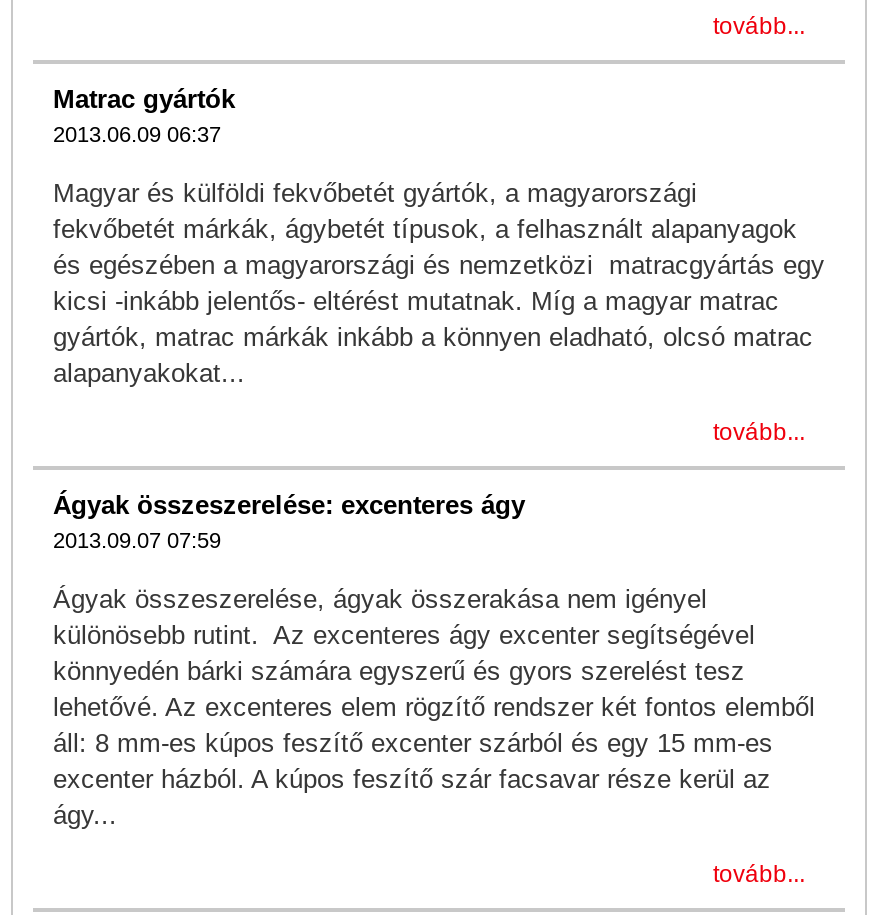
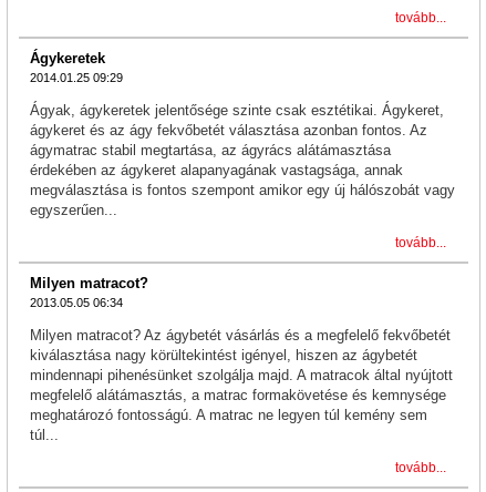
- Matrac gyártók
- 2013.06.09 06:37
+ Ágykeretek
+ 2014.01.25 09:29

- Magyar és külföldi fekvőbetét gyártók, a magyarországi
- fekvőbetét márkák, ágybetét típusok, a felhasznált alapanyagok
- és egészében a magyarországi és nemzetközi matracgyártás egy
- kicsi -inkább jelentős- eltérést mutatnak. Míg a magyar matrac
- gyártók, matrac márkák inkább a könnyen eladható, olcsó matrac
- alapanyakokat...
+ Ágyak, ágykeretek jelentősége szinte csak esztétikai. Ágykeret,
+ ágykeret és az ágy fekvőbetét választása azonban fontos. Az
+ ágymatrac stabil megtartása, az ágyrács alátámasztása
+ érdekében az ágykeret alapanyagának vastagsága, annak
+ megválasztása is fontos szempont amikor egy új hálószobát vagy
+ egyszerűen...

- Ágyak összeszerelése: excenteres ágy
- 2013.09.07 07:59
+ Milyen matracot?
+ 2013.05.05 06:34

- Ágyak összeszerelése, ágyak összerakása nem igényel
- különösebb rutint. Az excenteres ágy excenter segítségével
- könnyedén bárki számára egyszerű és gyors szerelést tesz
- lehetővé. Az excenteres elem rögzítő rendszer két fontos elemből
- áll: 8 mm-es kúpos feszítő excenter szárból és egy 15 mm-es
- excenter házból. A kúpos feszítő szár facsavar része kerül az
- ágy...
+ Milyen matracot? Az ágybetét vásárlás és a megfelelő fekvőbetét
+ kiválasztása nagy körültekintést igényel, hiszen az ágybetét
+ mindennapi pihenésünket szolgálja majd. A matracok által nyújtott
+ megfelelő alátámasztás, a matrac formakövetése és kemnysége
+ meghatározó fontosságú. A matrac ne legyen túl kemény sem
+ túl...
